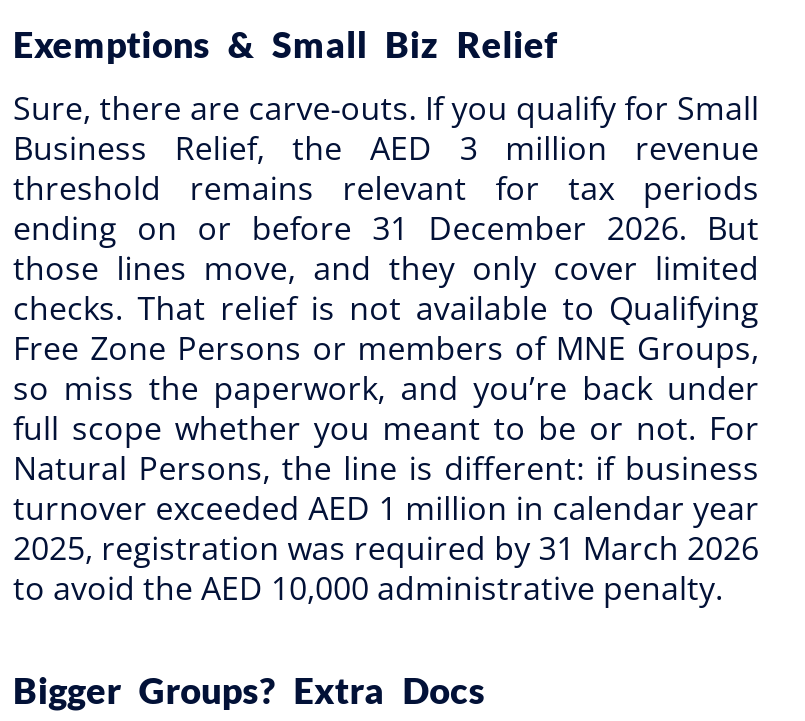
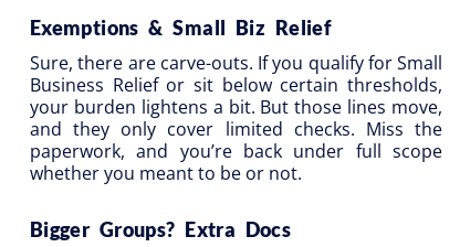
- Business Relief, the AED 3 million revenue
- threshold remains relevant for tax periods
- ending on or before 31 December 2026. But
- those lines move, and they only cover limited
- checks. That relief is not available to Qualifying
- Free Zone Persons or members of MNE Groups,
- so miss the paperwork, and you’re back under
- full scope whether you meant to be or not. For
- Natural Persons, the line is different: if business
- turnover exceeded AED 1 million in calendar year
- 2025, registration was required by 31 March 2026
- to avoid the AED 10,000 administrative penalty.
+ Business Relief or sit below certain thresholds,
+ your burden lightens a bit. But those lines move,
+ and they only cover limited checks. Miss the
+ paperwork, and you’re back under full scope
+ whether you meant to be or not.
